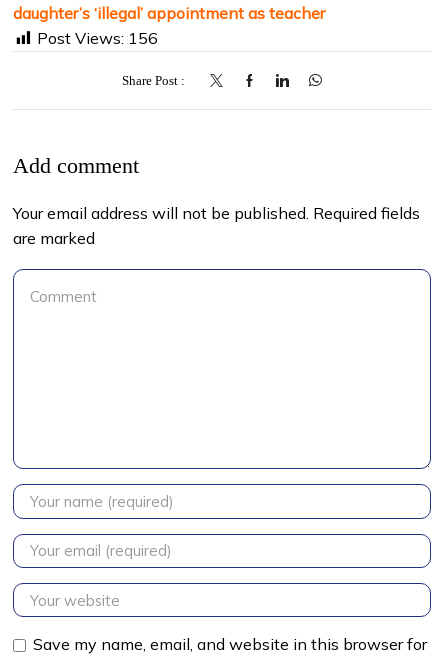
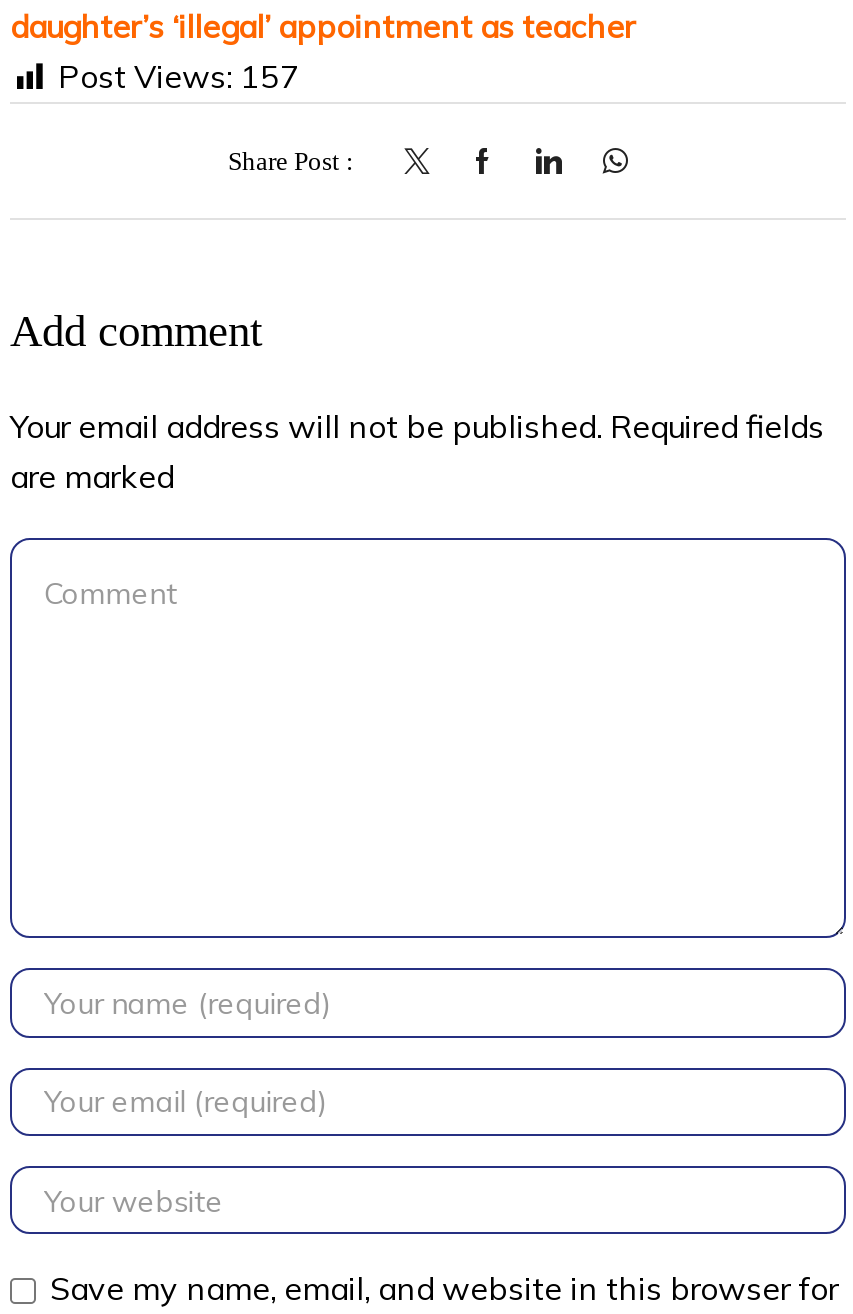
- Post Views: 156
+ Post Views: 157
